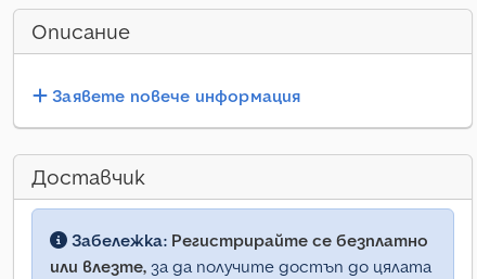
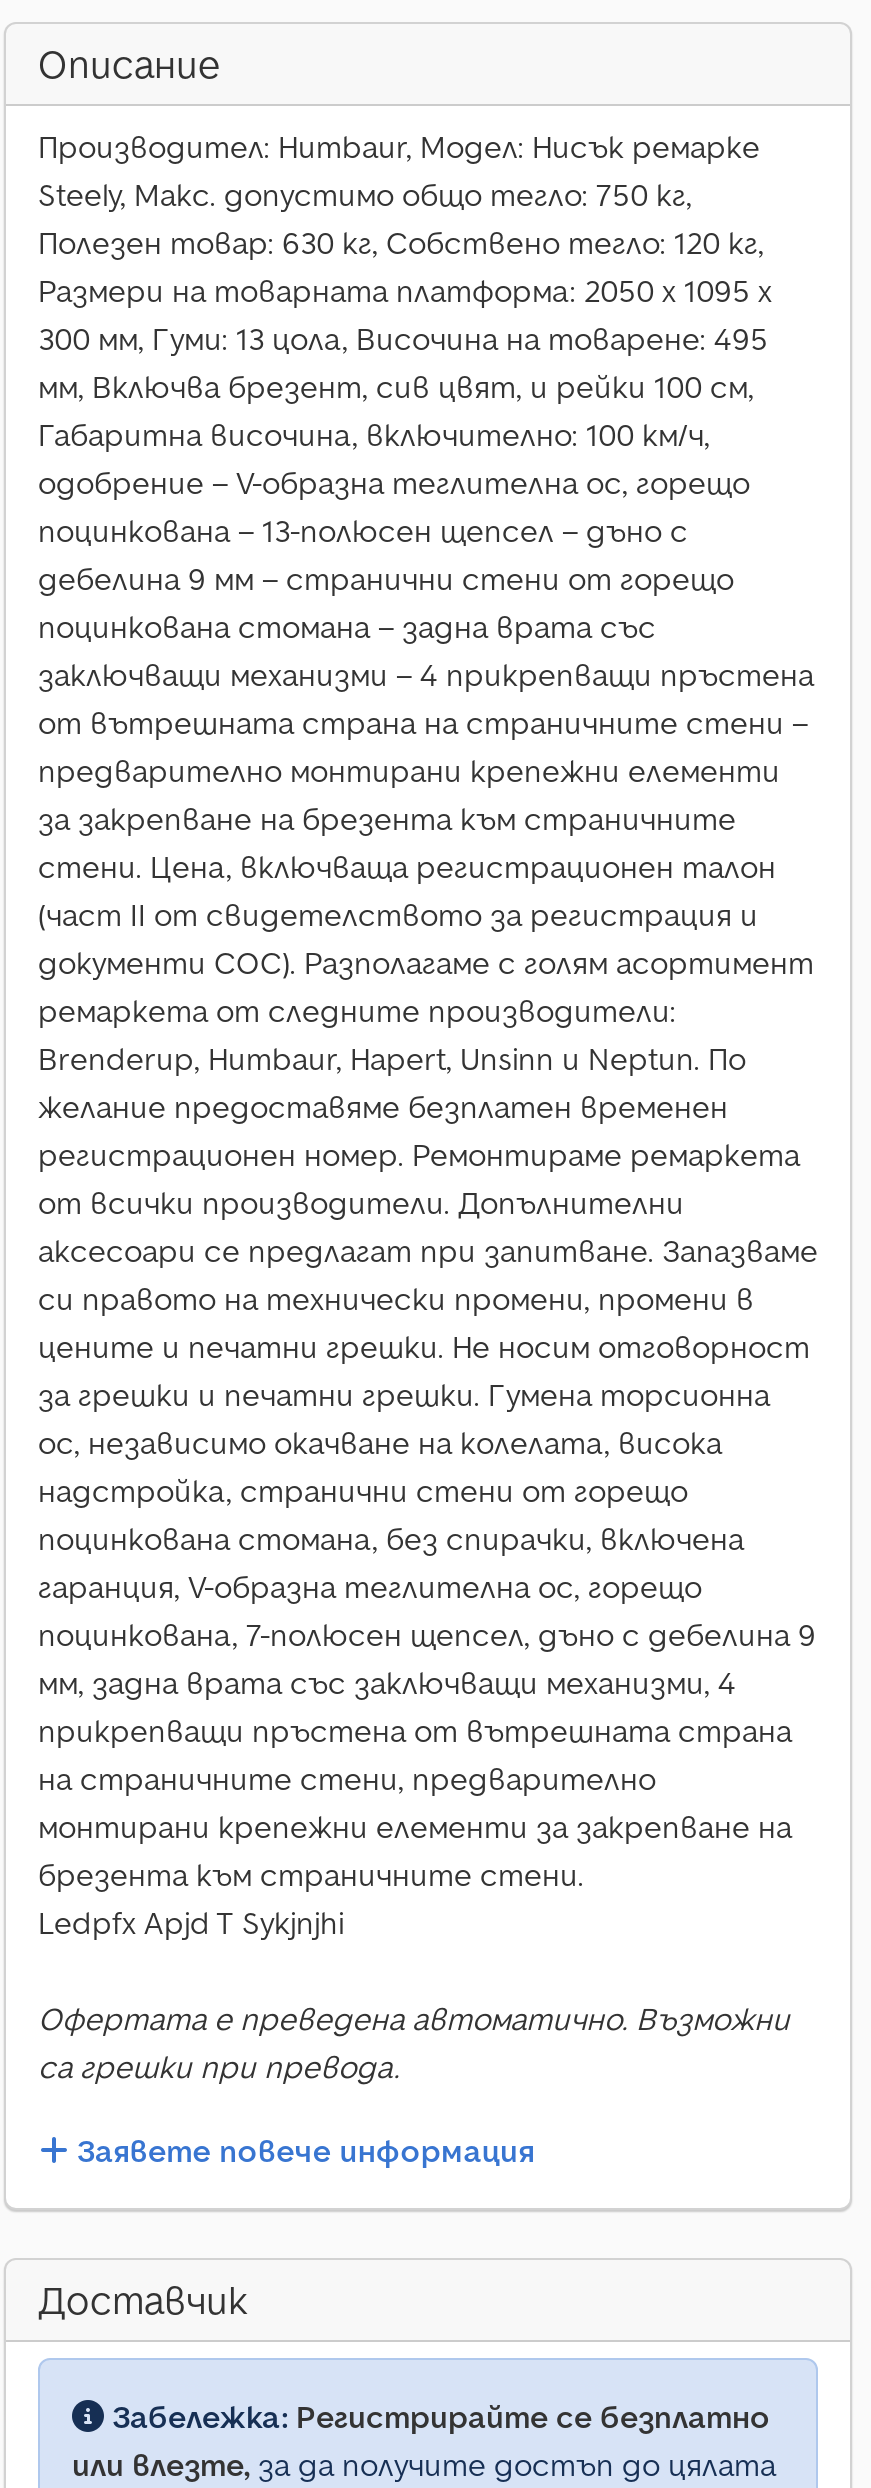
+ Производител: Humbaur, Модел: Нисък ремарке
+ Steely, Макс. допустимо общо тегло: 750 кг,
+ Полезен товар: 630 кг, Собствено тегло: 120 кг,
+ Размери на товарната платформа: 2050 x 1095 x
+ 300 мм, Гуми: 13 цола, Височина на товарене: 495
+ мм, Включва брезент, сив цвят, и рейки 100 см,
+ Габаритна височина, включително: 100 км/ч,
+ одобрение – V-образна теглителна ос, горещо
+ поцинкована – 13-полюсен щепсел – дъно с
+ дебелина 9 мм – странични стени от горещо
+ поцинкована стомана – задна врата със
+ заключващи механизми – 4 прикрепващи пръстена
+ от вътрешната страна на страничните стени –
+ предварително монтирани крепежни елементи
+ за закрепване на брезента към страничните
+ стени. Цена, включваща регистрационен талон
+ (част II от свидетелството за регистрация и
+ документи COC). Разполагаме с голям асортимент
+ ремаркета от следните производители:
+ Brenderup, Humbaur, Hapert, Unsinn и Neptun. По
+ желание предоставяме безплатен временен
+ регистрационен номер. Ремонтираме ремаркета
+ от всички производители. Допълнителни
+ аксесоари се предлагат при запитване. Запазваме
+ си правото на технически промени, промени в
+ цените и печатни грешки. Не носим отговорност
+ за грешки и печатни грешки. Гумена торсионна
+ ос, независимо окачване на колелата, висока
+ надстройка, странични стени от горещо
+ поцинкована стомана, без спирачки, включена
+ гаранция, V-образна теглителна ос, горещо
+ поцинкована, 7-полюсен щепсел, дъно с дебелина 9
+ мм, задна врата със заключващи механизми, 4
+ прикрепващи пръстена от вътрешната страна
+ на страничните стени, предварително
+ монтирани крепежни елементи за закрепване на
+ брезента към страничните стени.
+ Ledpfx Apjd T Sykjnjhi
+ Офертата е преведена автоматично. Възможни
+ са грешки при превода.
